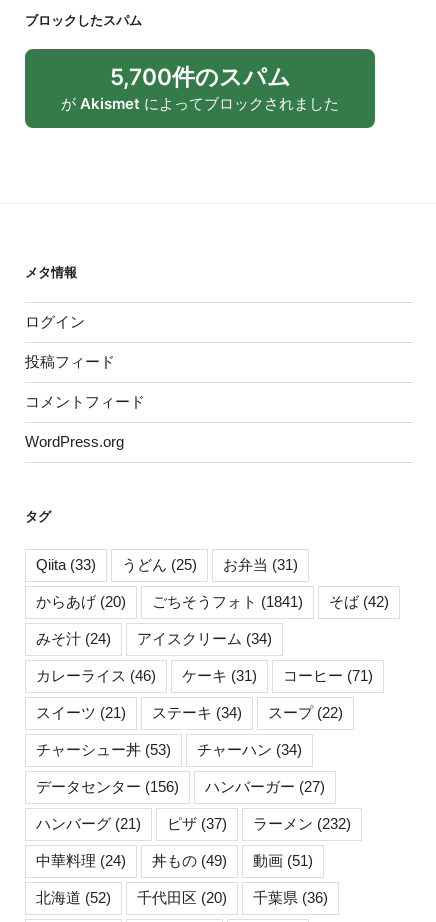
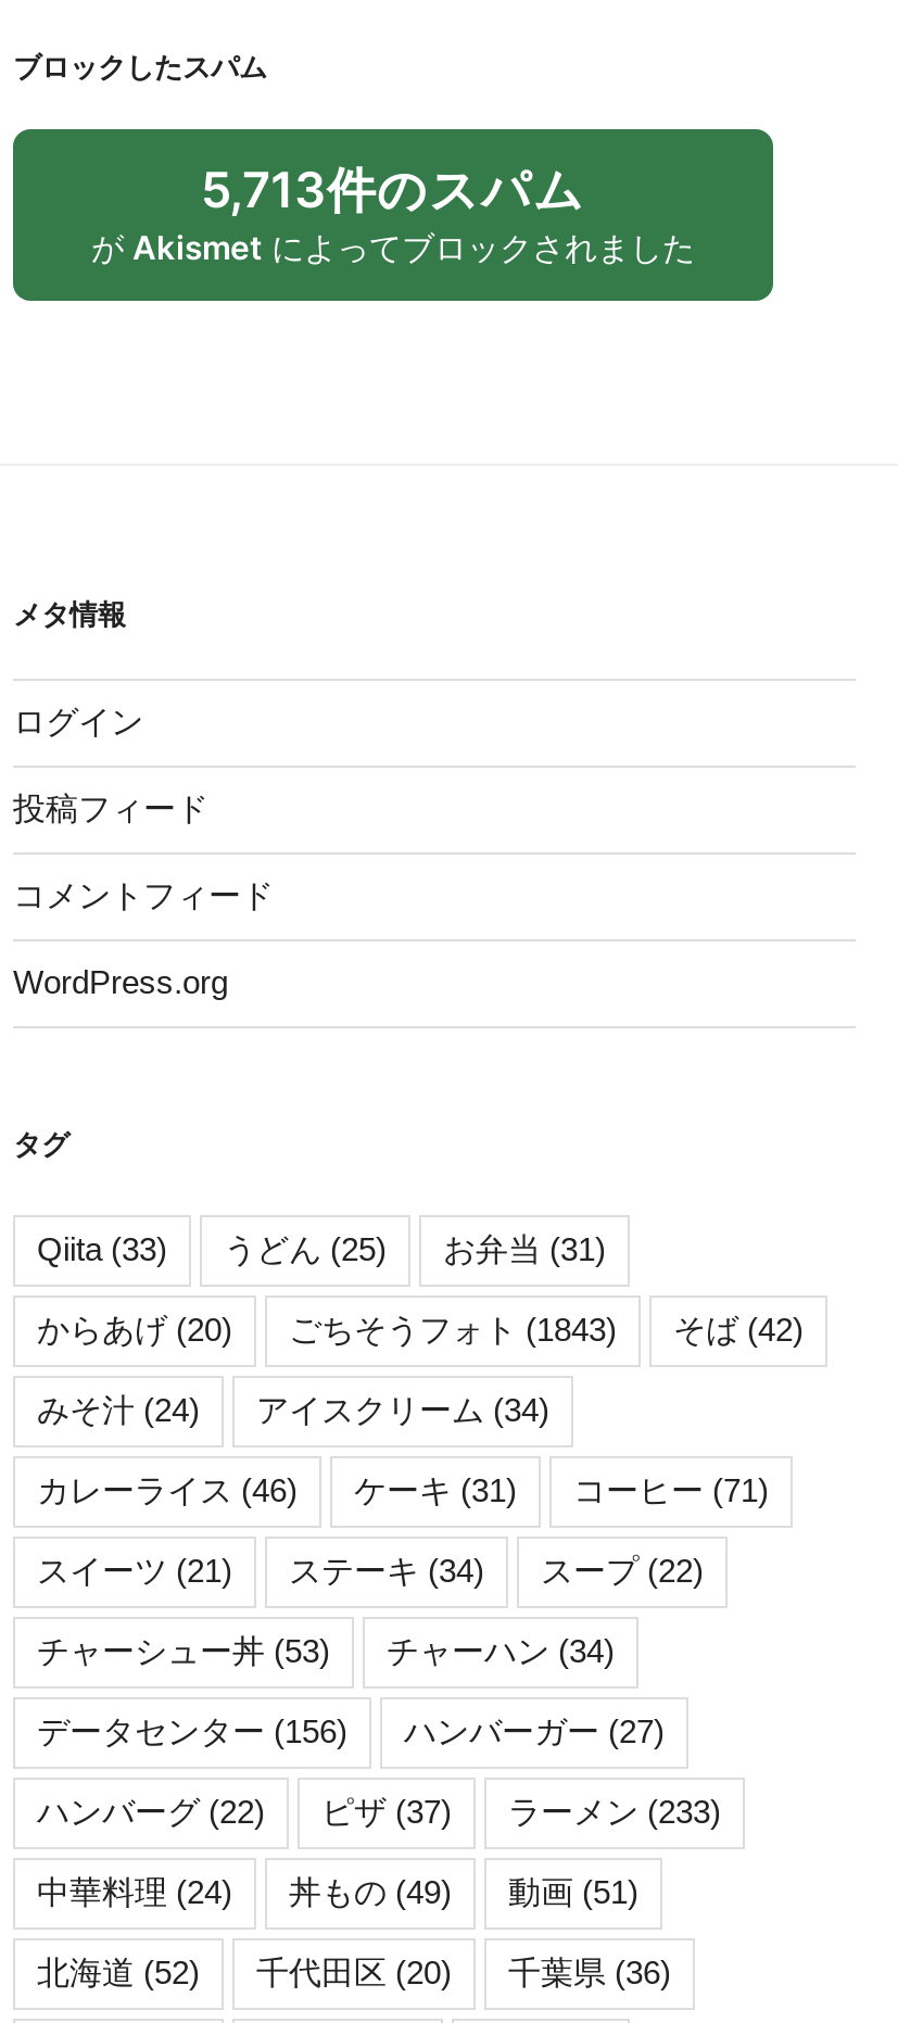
- 5,700件のスパム
+ 5,713件のスパム

- ごちそうフォト(1841)
+ ごちそうフォト(1843)

- ハンバーグ(21)
+ ハンバーグ(22)

- ラーメン(232)
+ ラーメン(233)
